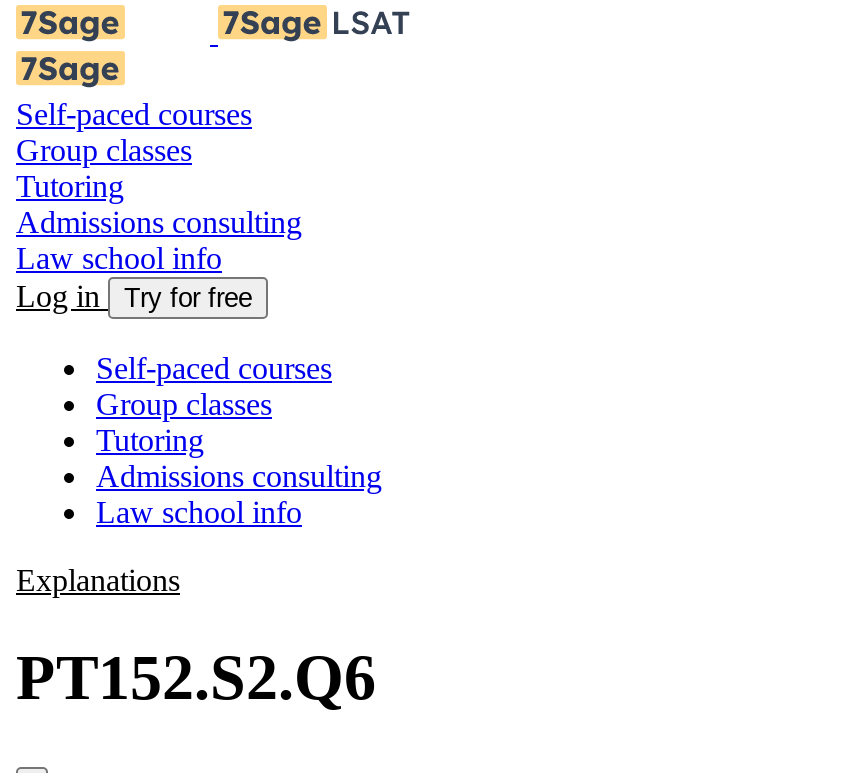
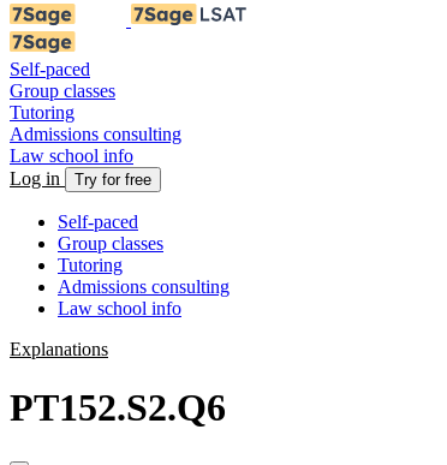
- Self-paced courses
+ Self-paced

- Self-paced courses
+ Self-paced
